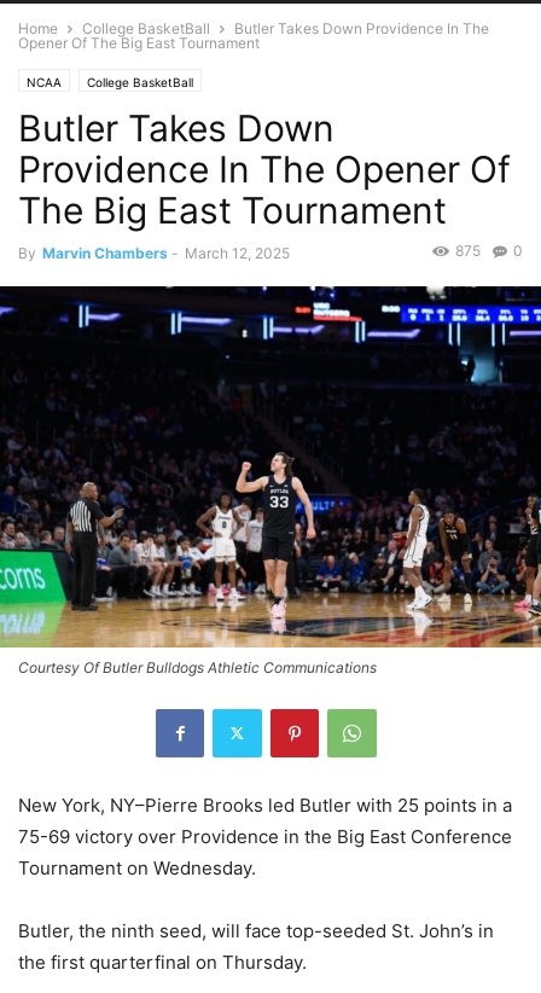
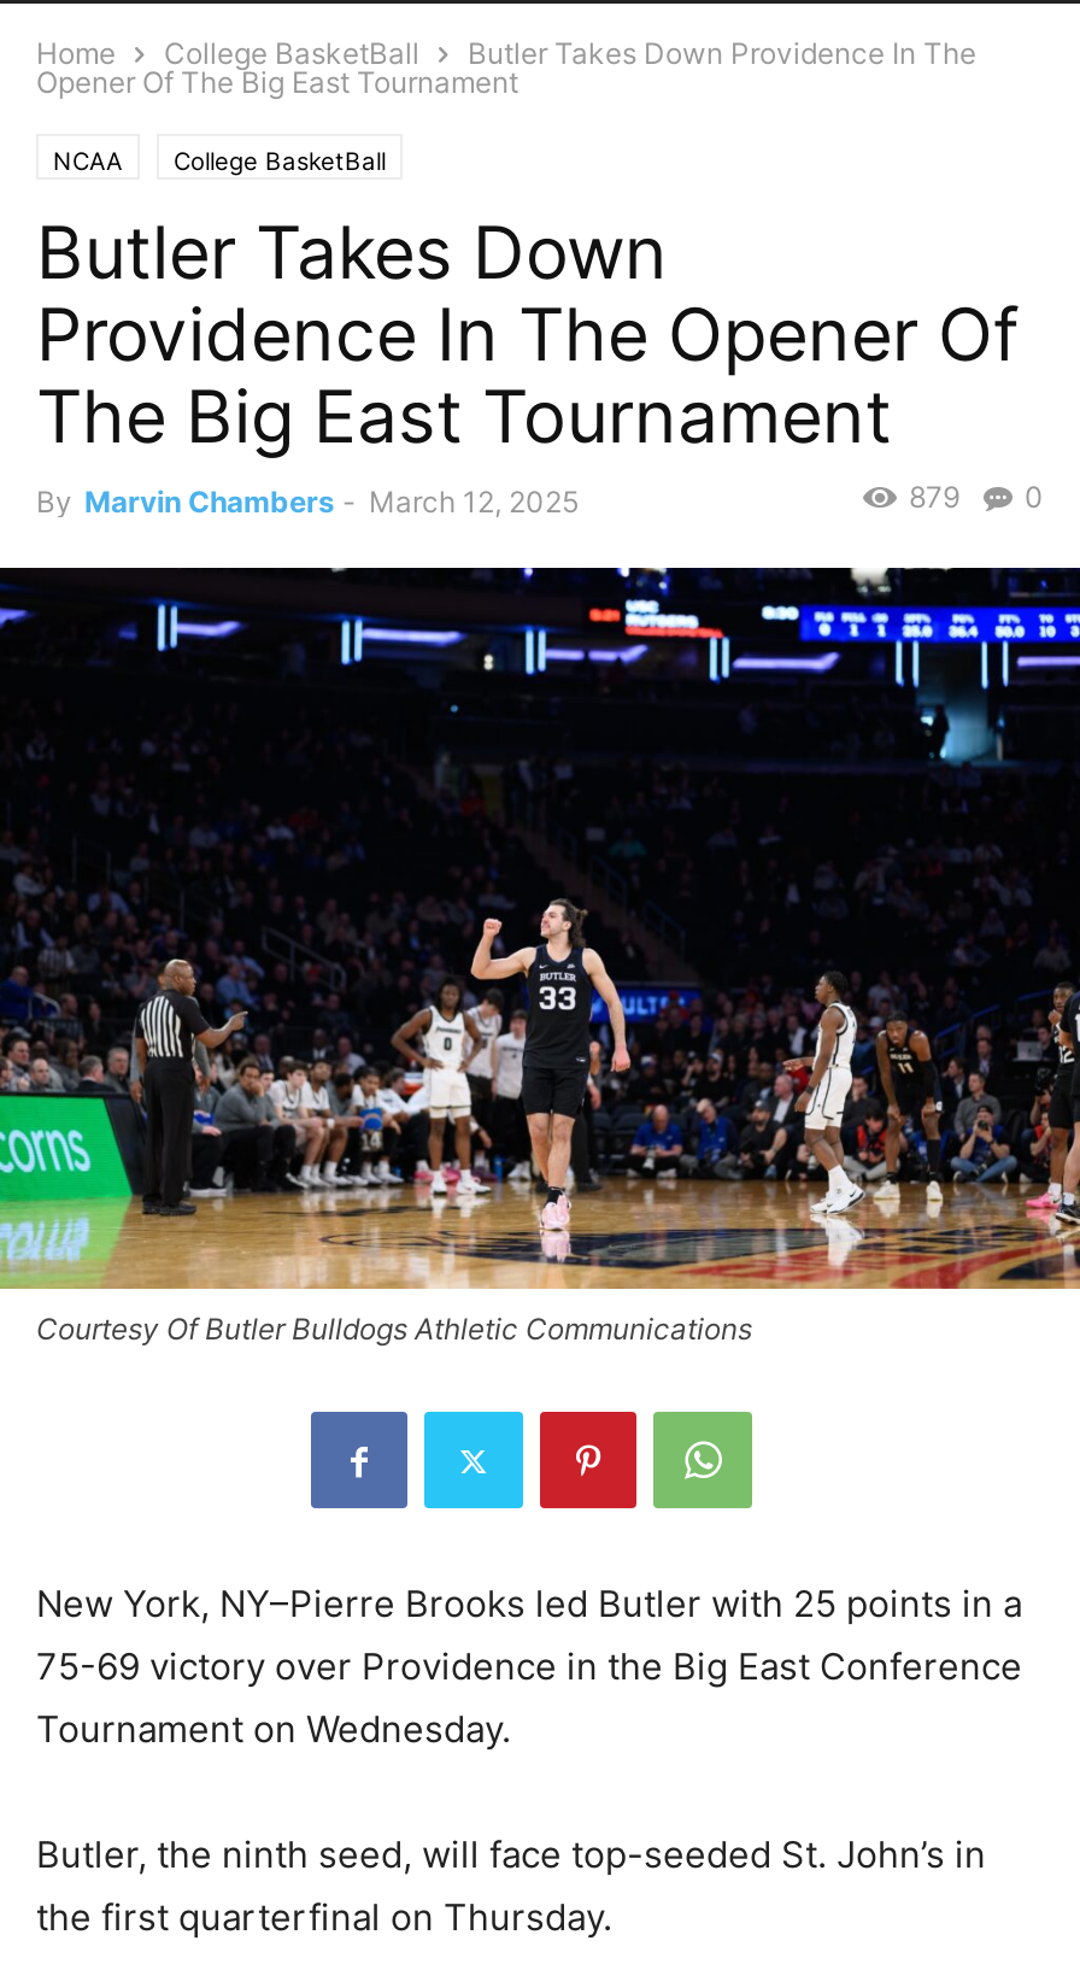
- 875 0
+ 879 0
